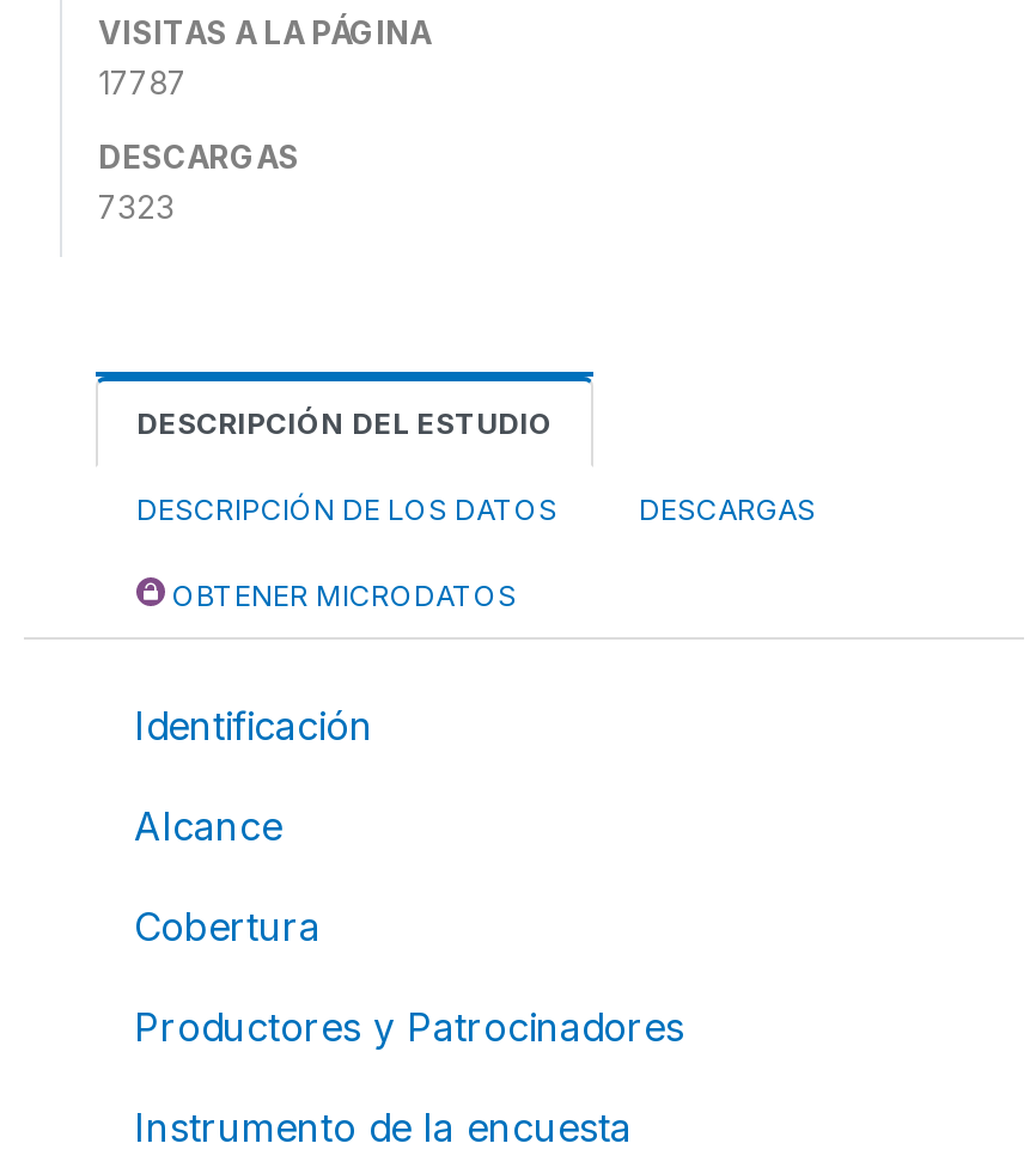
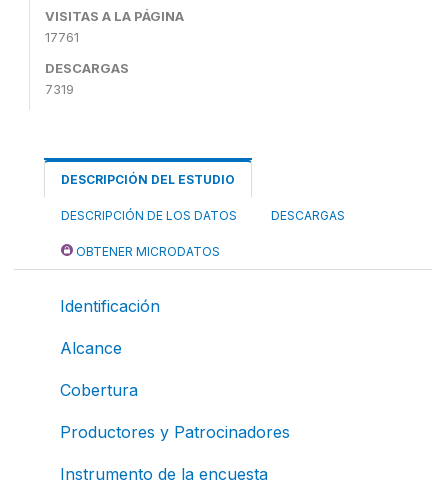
- 17787
+ 17761

- 7323
+ 7319
